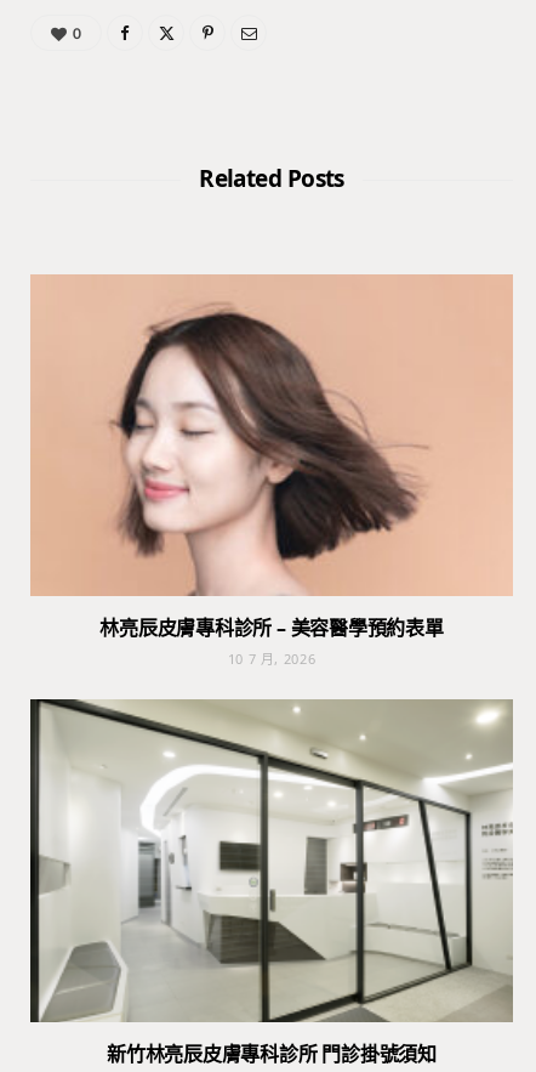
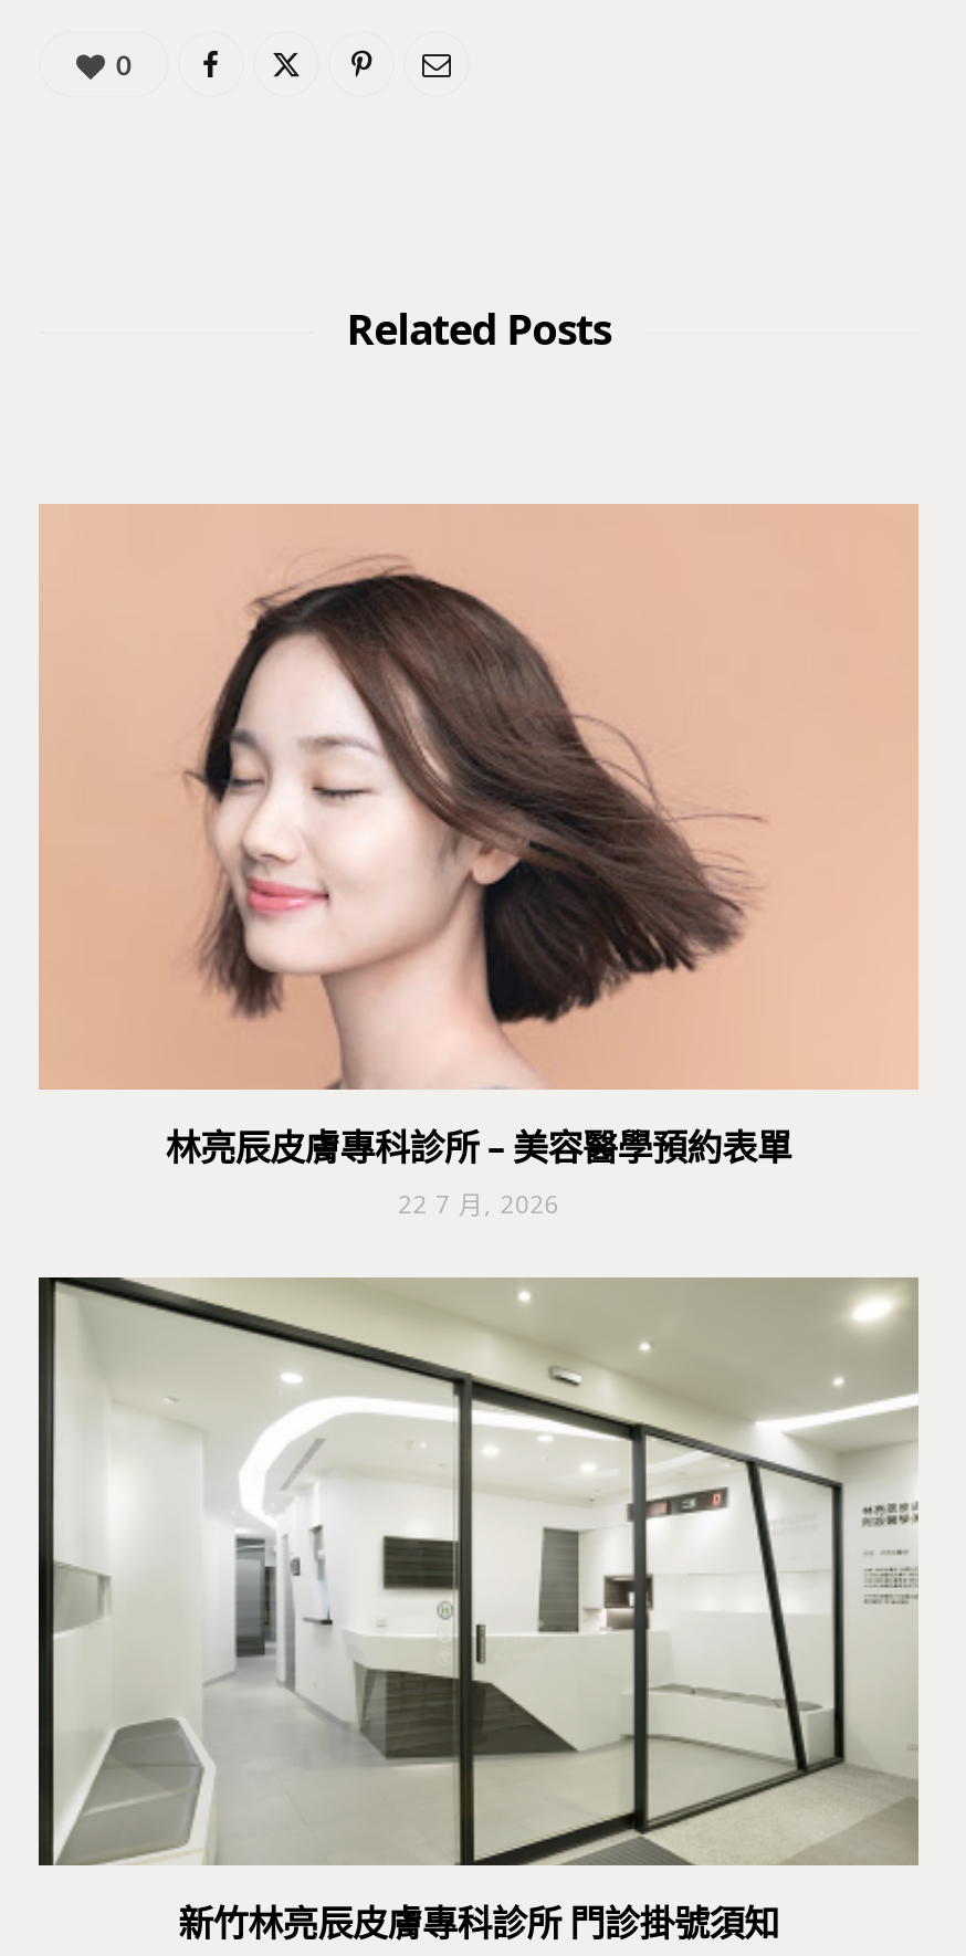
- 10 7 月, 2026
+ 22 7 月, 2026
